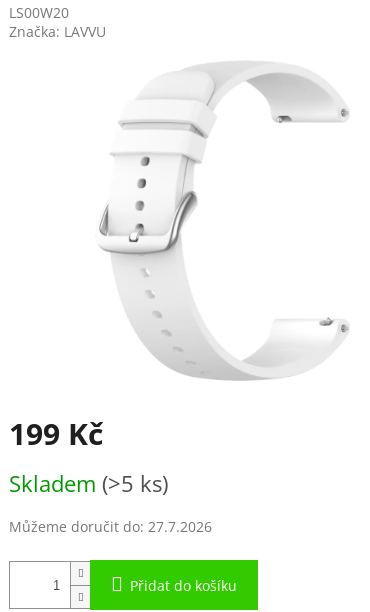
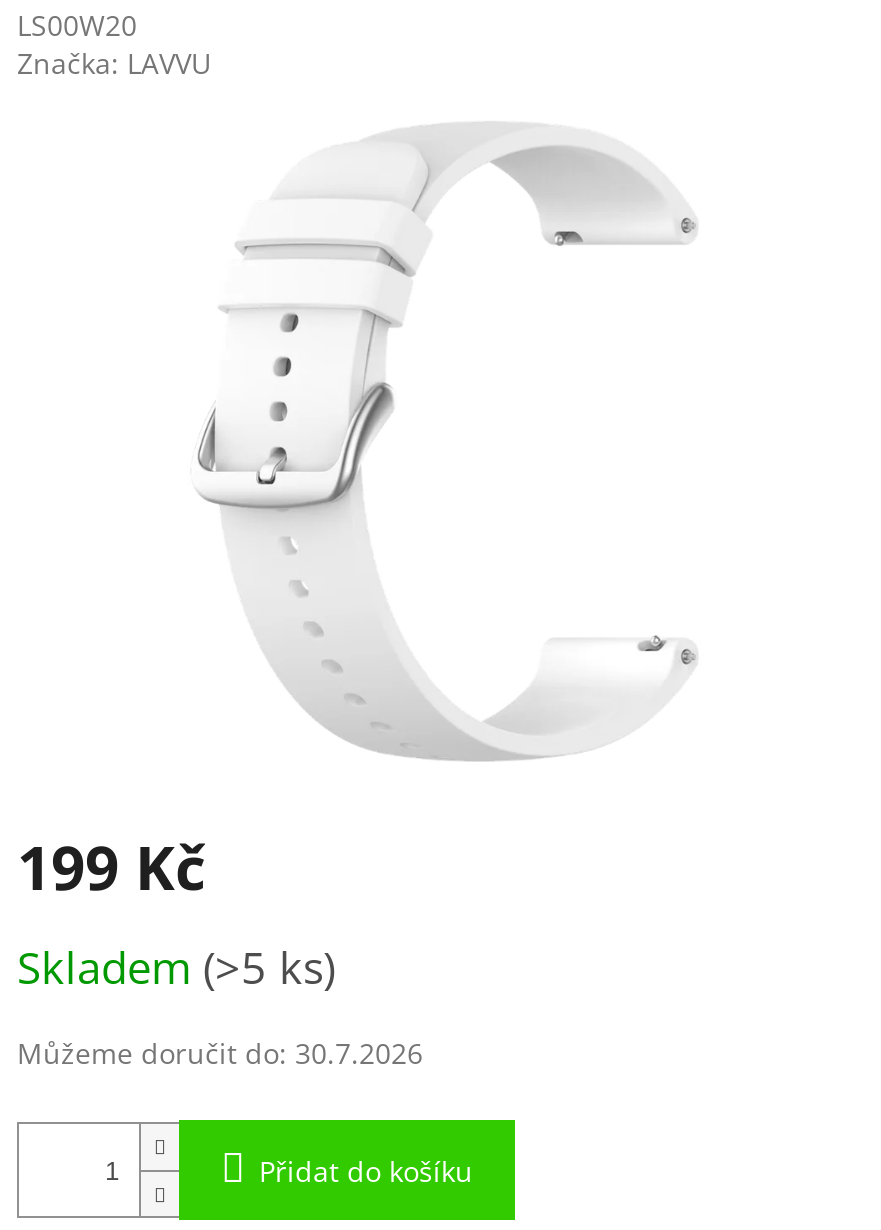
- Můžeme doručit do: 27.7.2026
+ Můžeme doručit do: 30.7.2026
